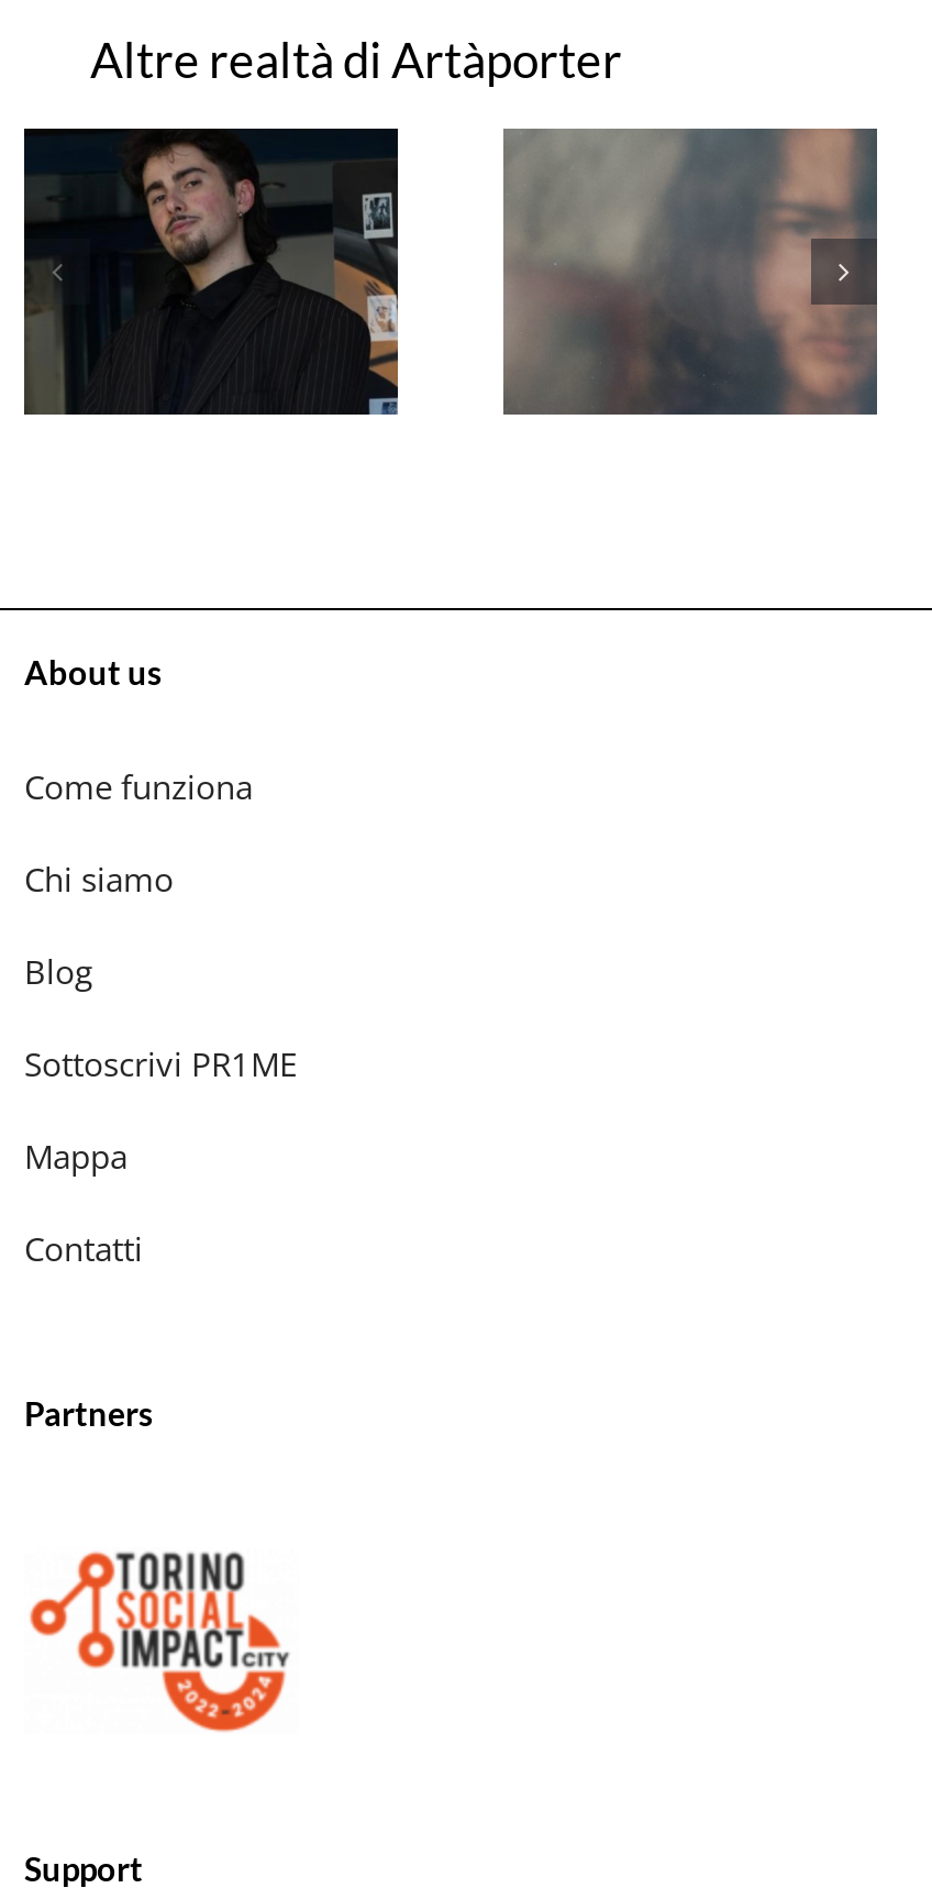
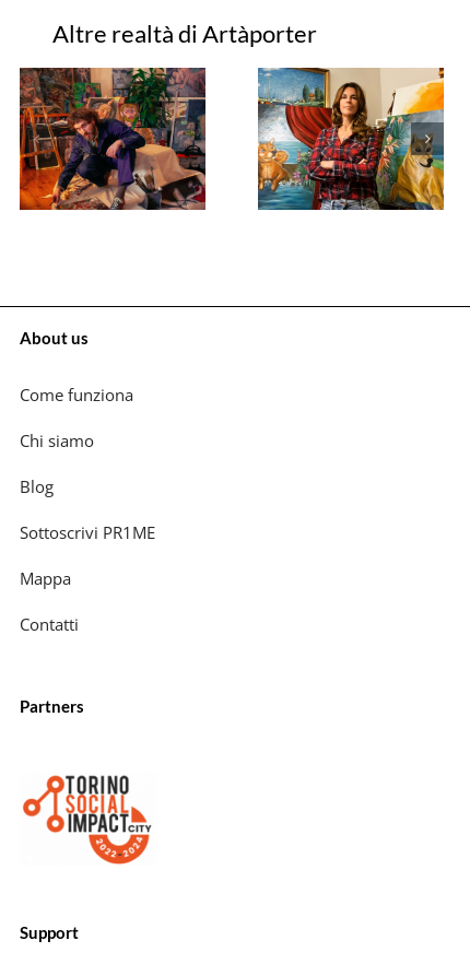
- [image]
+ [image]

- [image]
+ [image]
